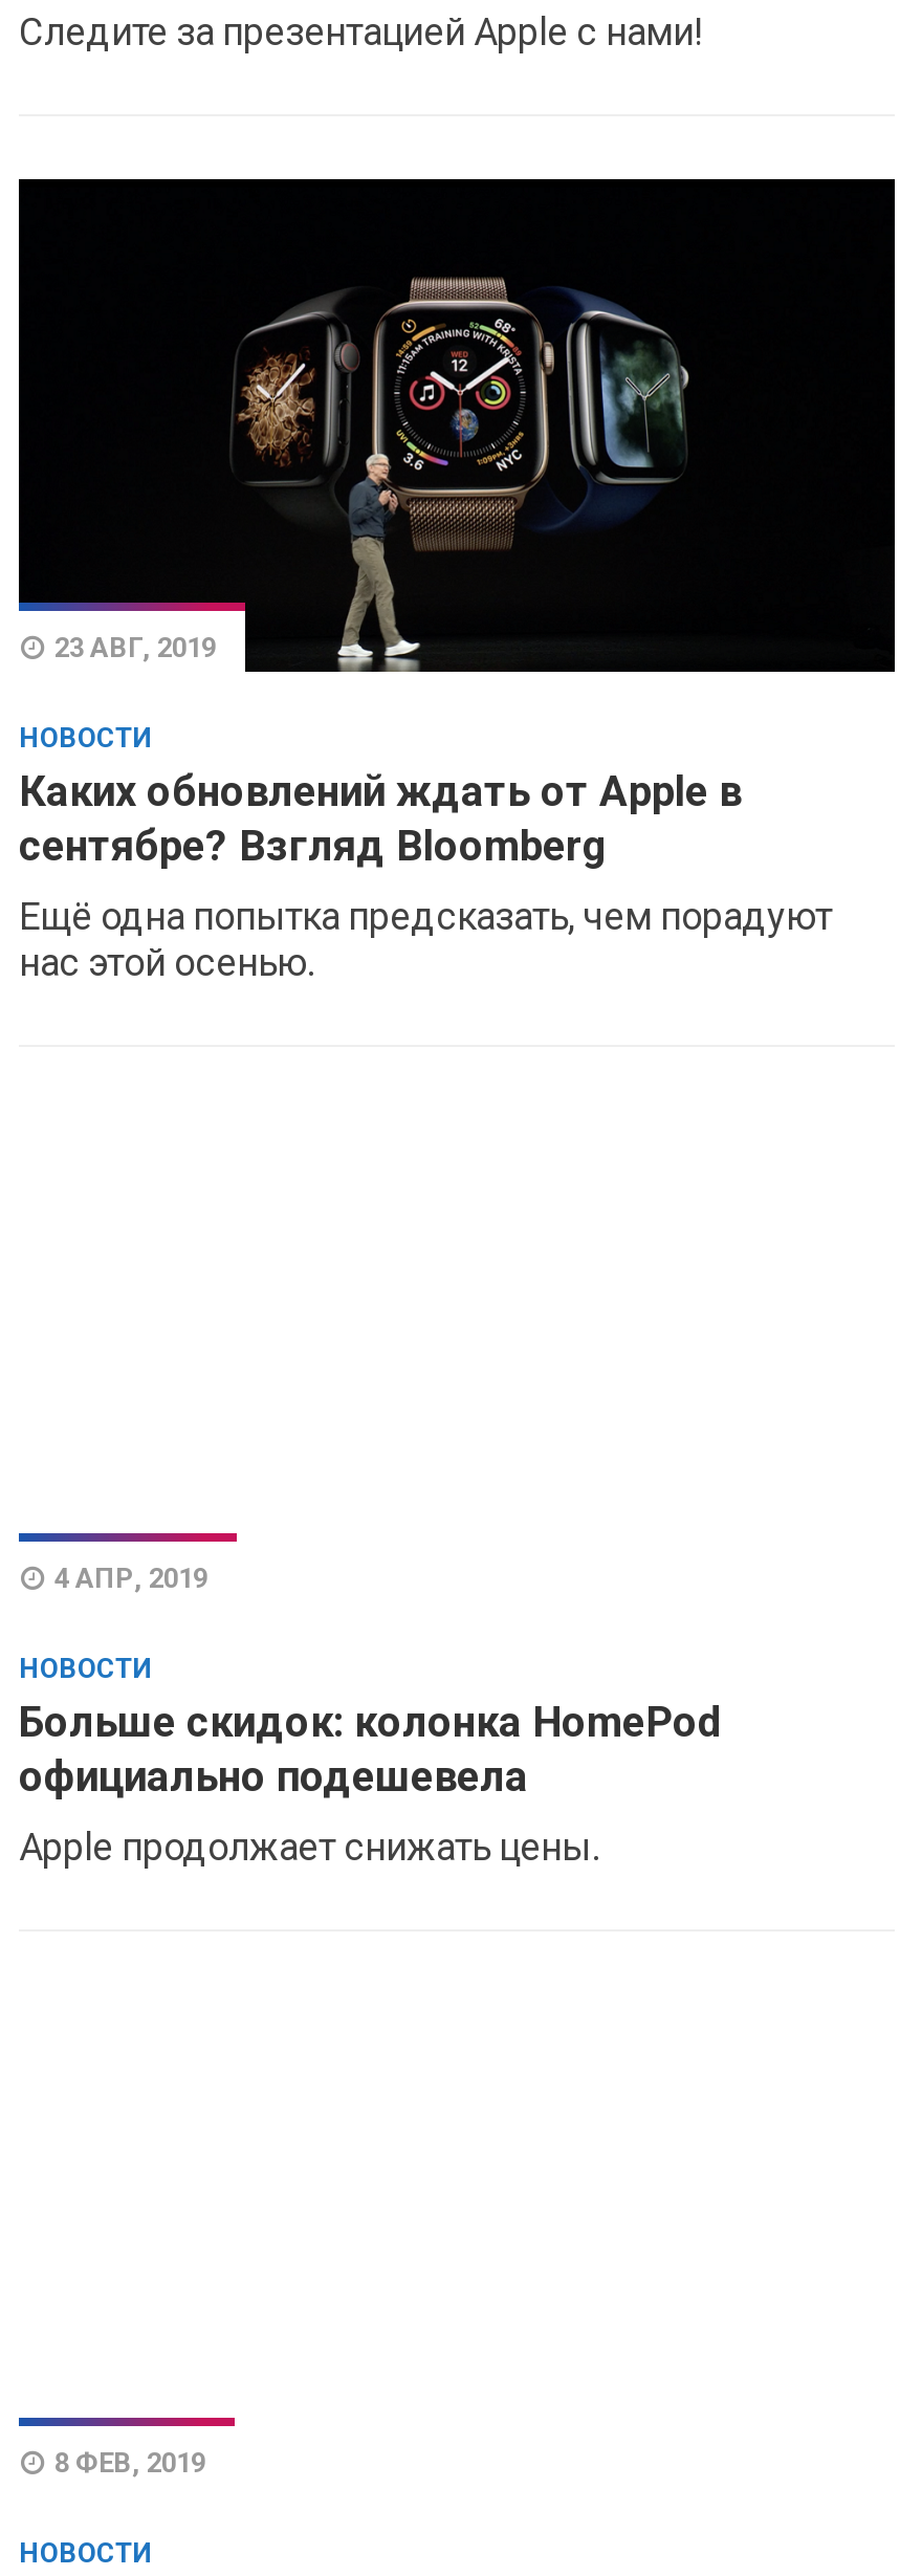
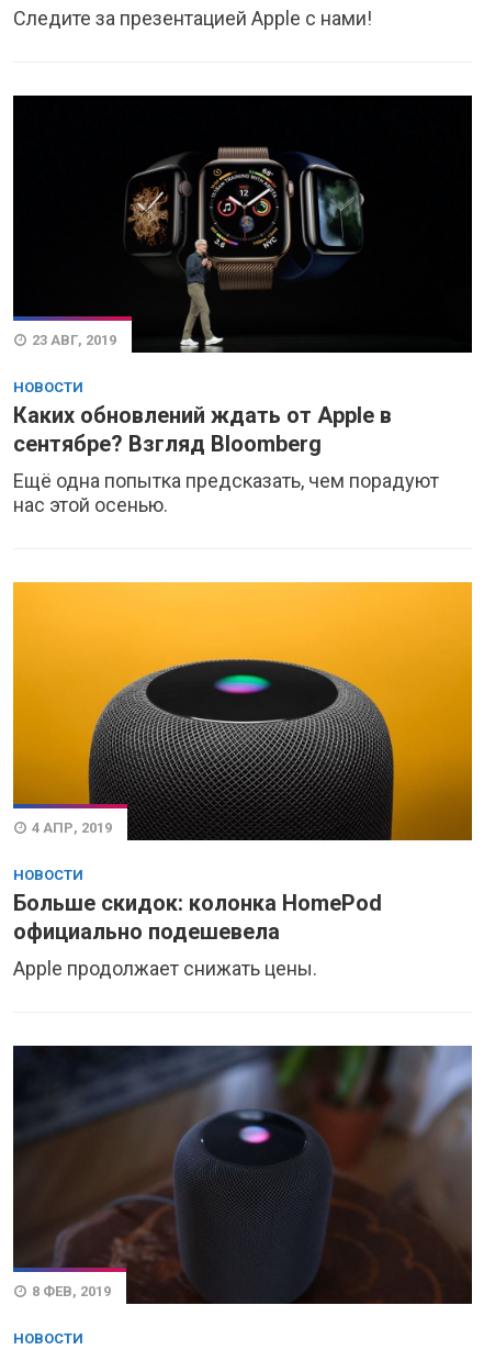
+ [image]

+ [image]
